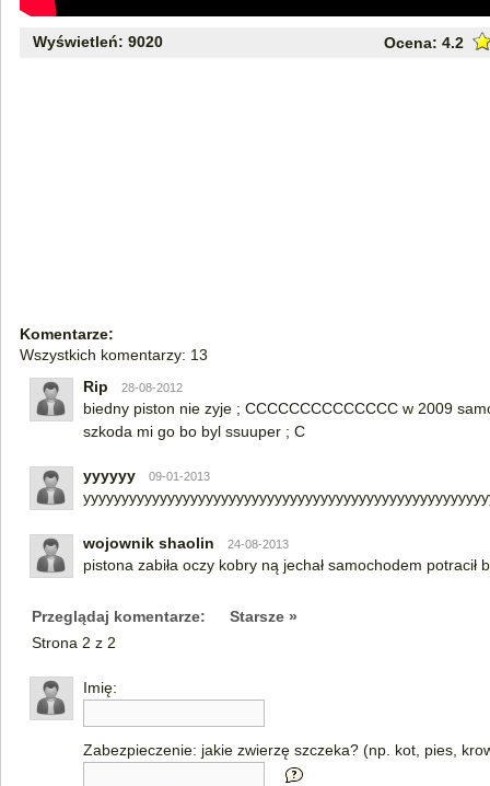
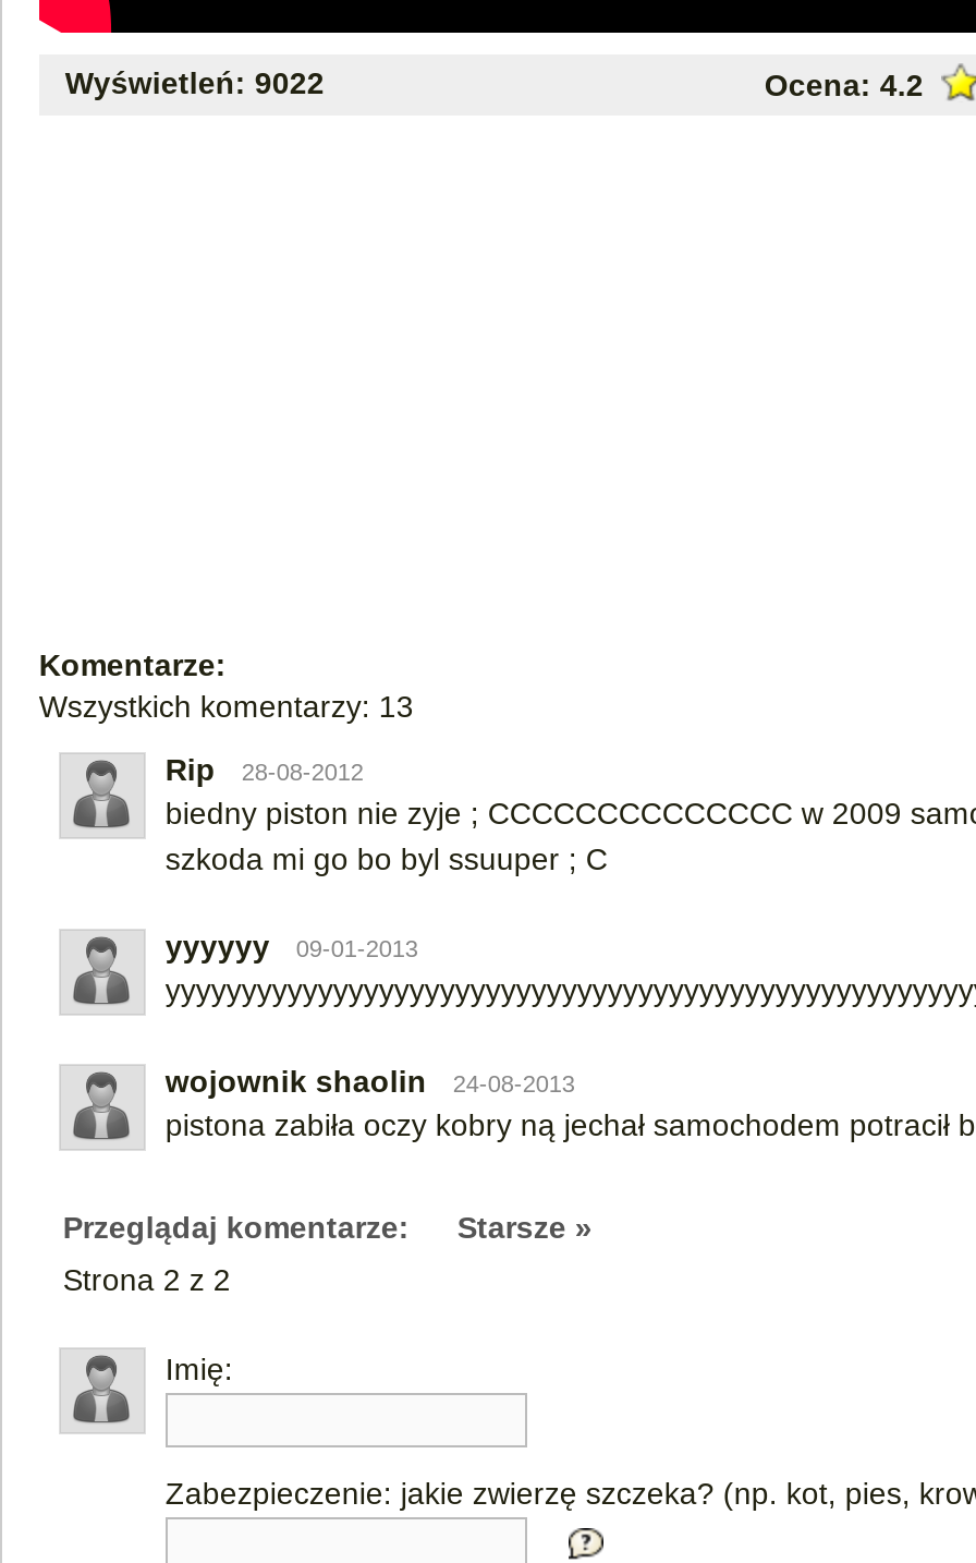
- Wyświetleń: 9020
+ Wyświetleń: 9022
